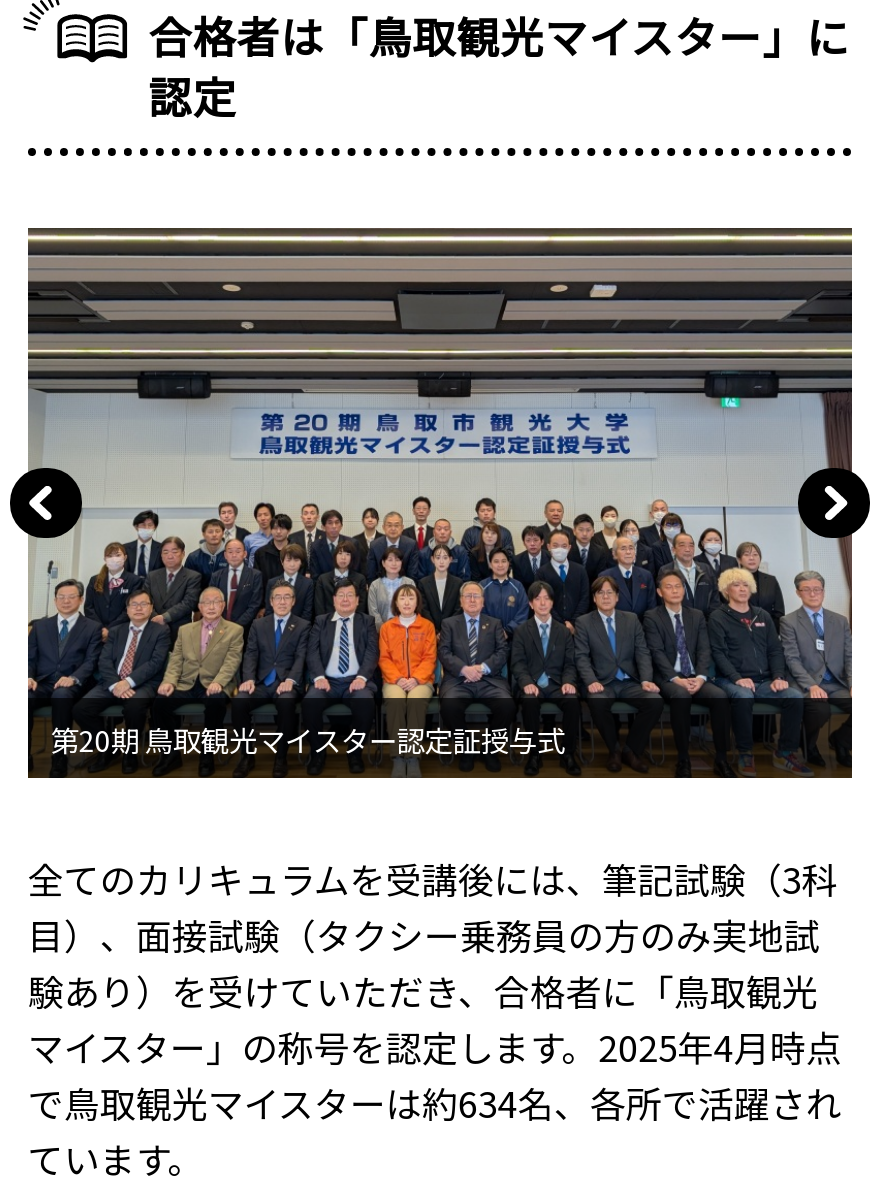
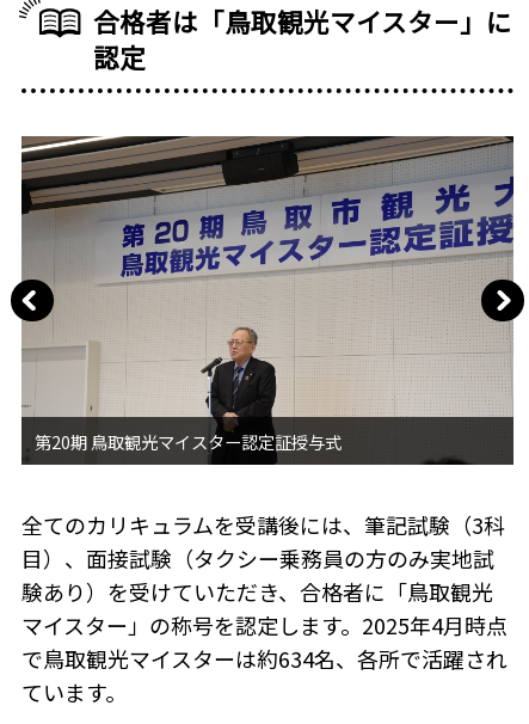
- [image]
+ [image]

- [image]
+ [image]
